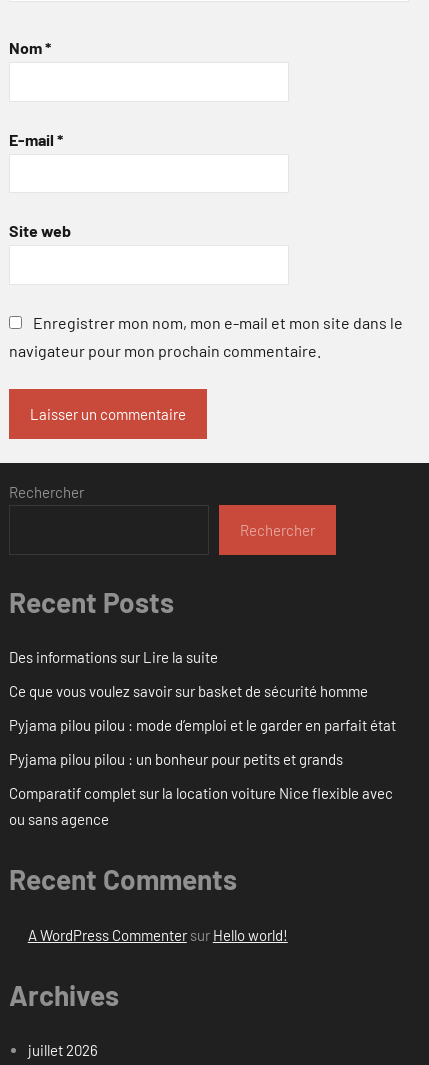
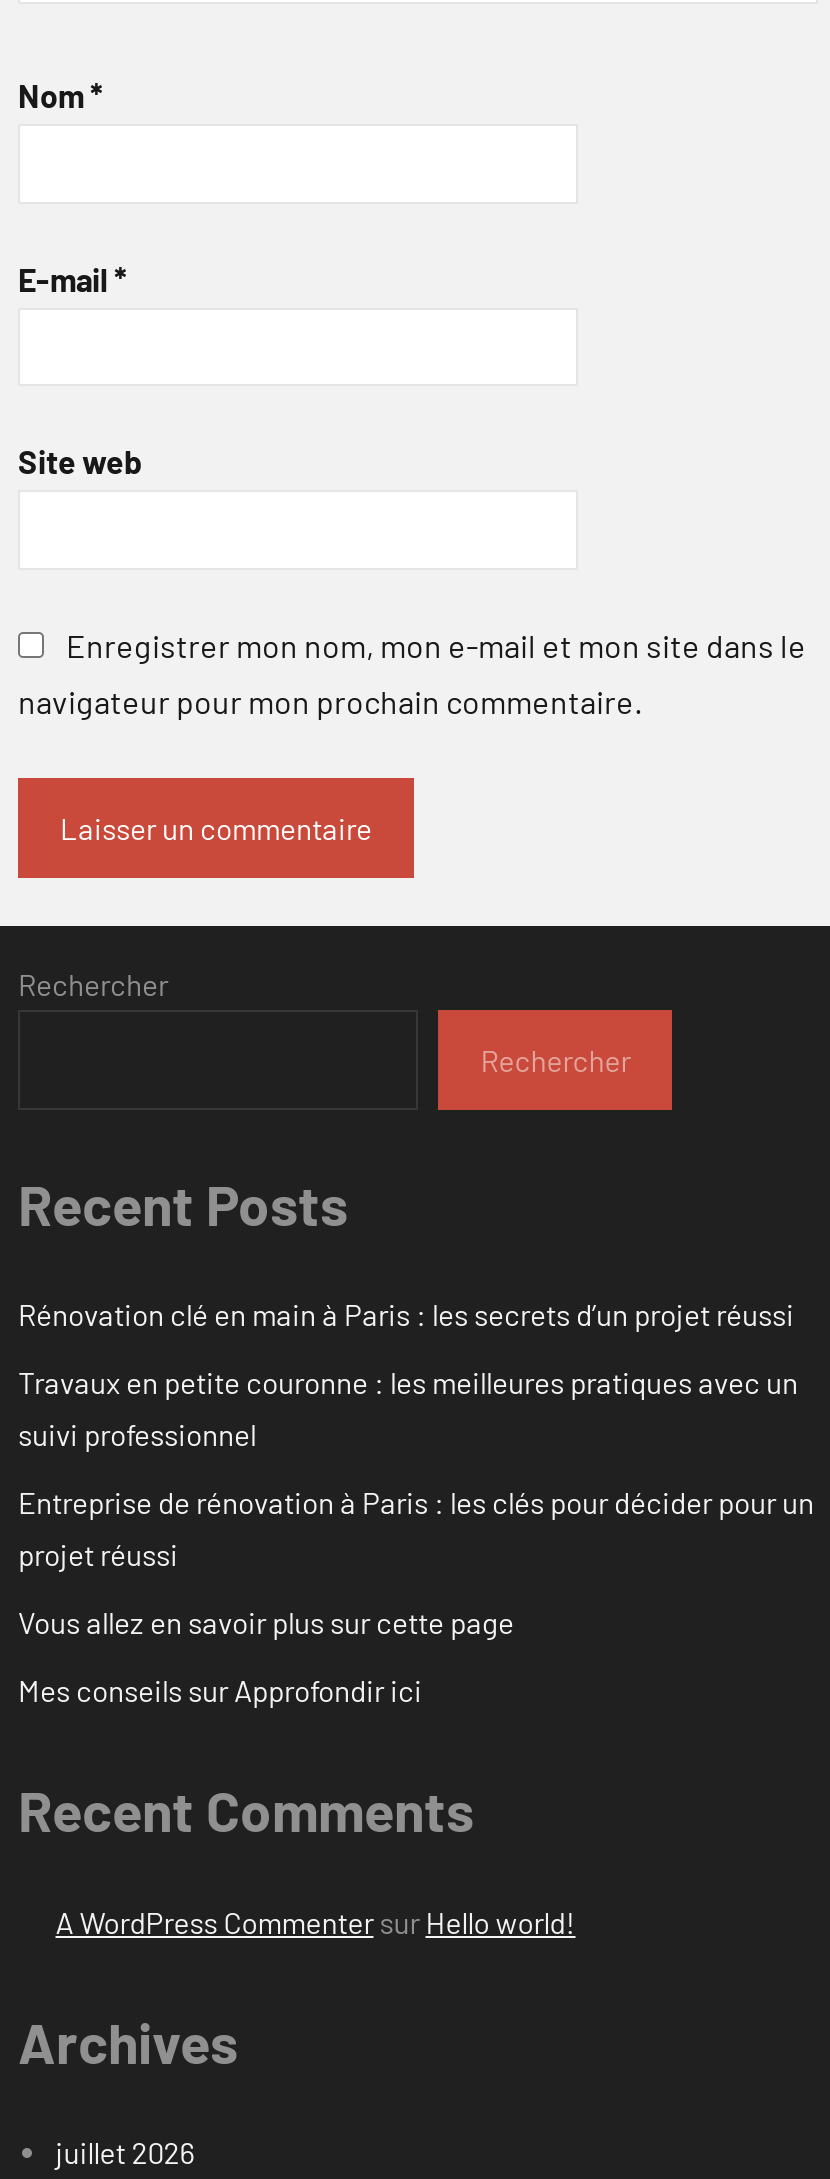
- Des informations sur Lire la suite
+ Rénovation clé en main à Paris : les secrets d’un projet réussi

- Ce que vous voulez savoir sur basket de sécurité homme
+ Travaux en petite couronne : les meilleures pratiques avec un
+ suivi professionnel

- Pyjama pilou pilou : mode d’emploi et le garder en parfait état
+ Entreprise de rénovation à Paris : les clés pour décider pour un
+ projet réussi

- Pyjama pilou pilou : un bonheur pour petits et grands
+ Vous allez en savoir plus sur cette page

- Comparatif complet sur la location voiture Nice flexible avec
- ou sans agence
+ Mes conseils sur Approfondir ici
